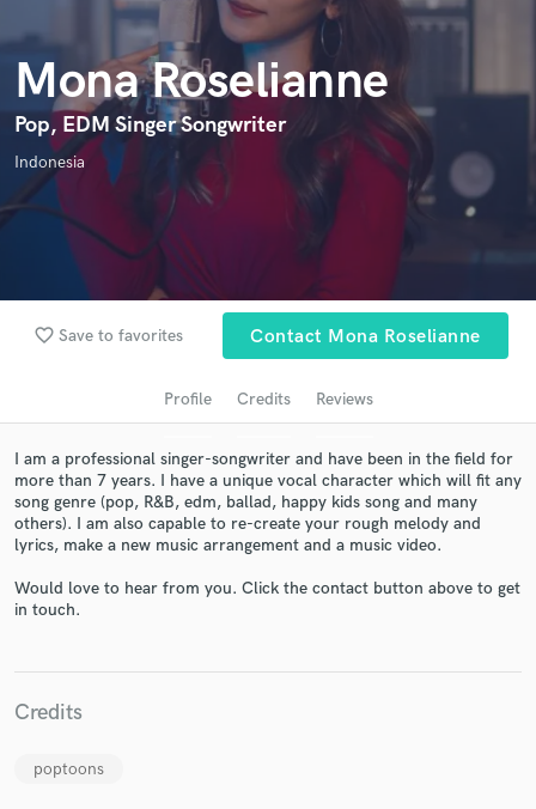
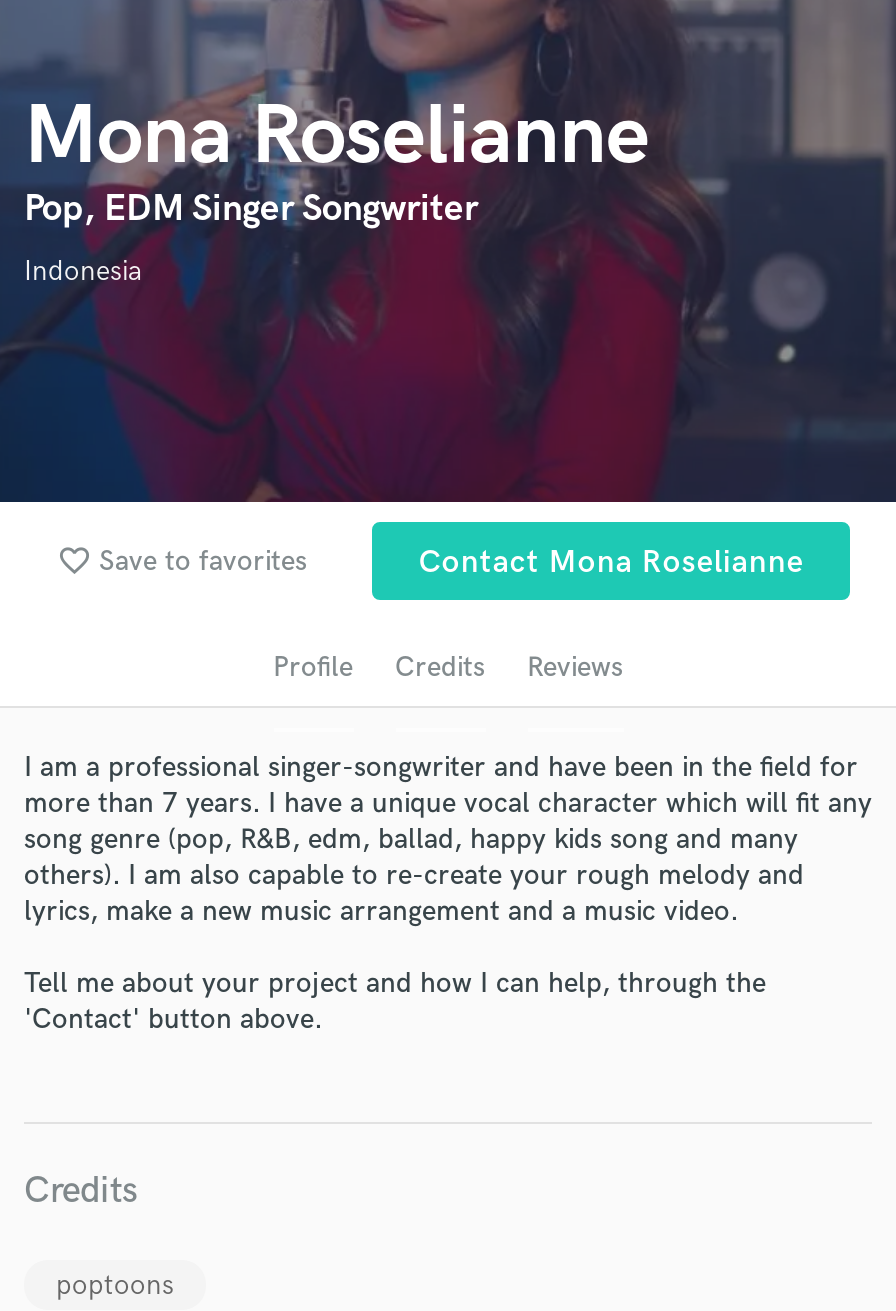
- Would love to hear from you. Click the contact button above to get
- in touch.
+ Tell me about your project and how I can help, through the
+ 'Contact' button above.
